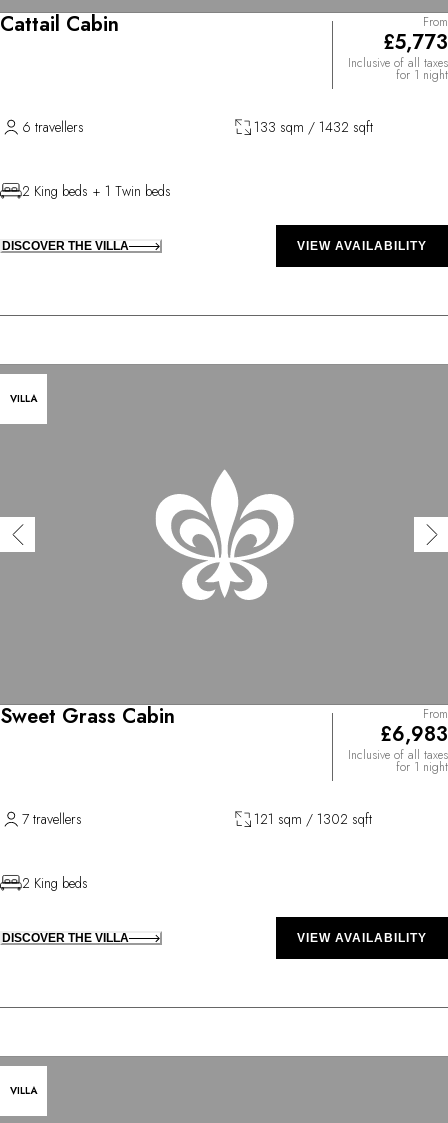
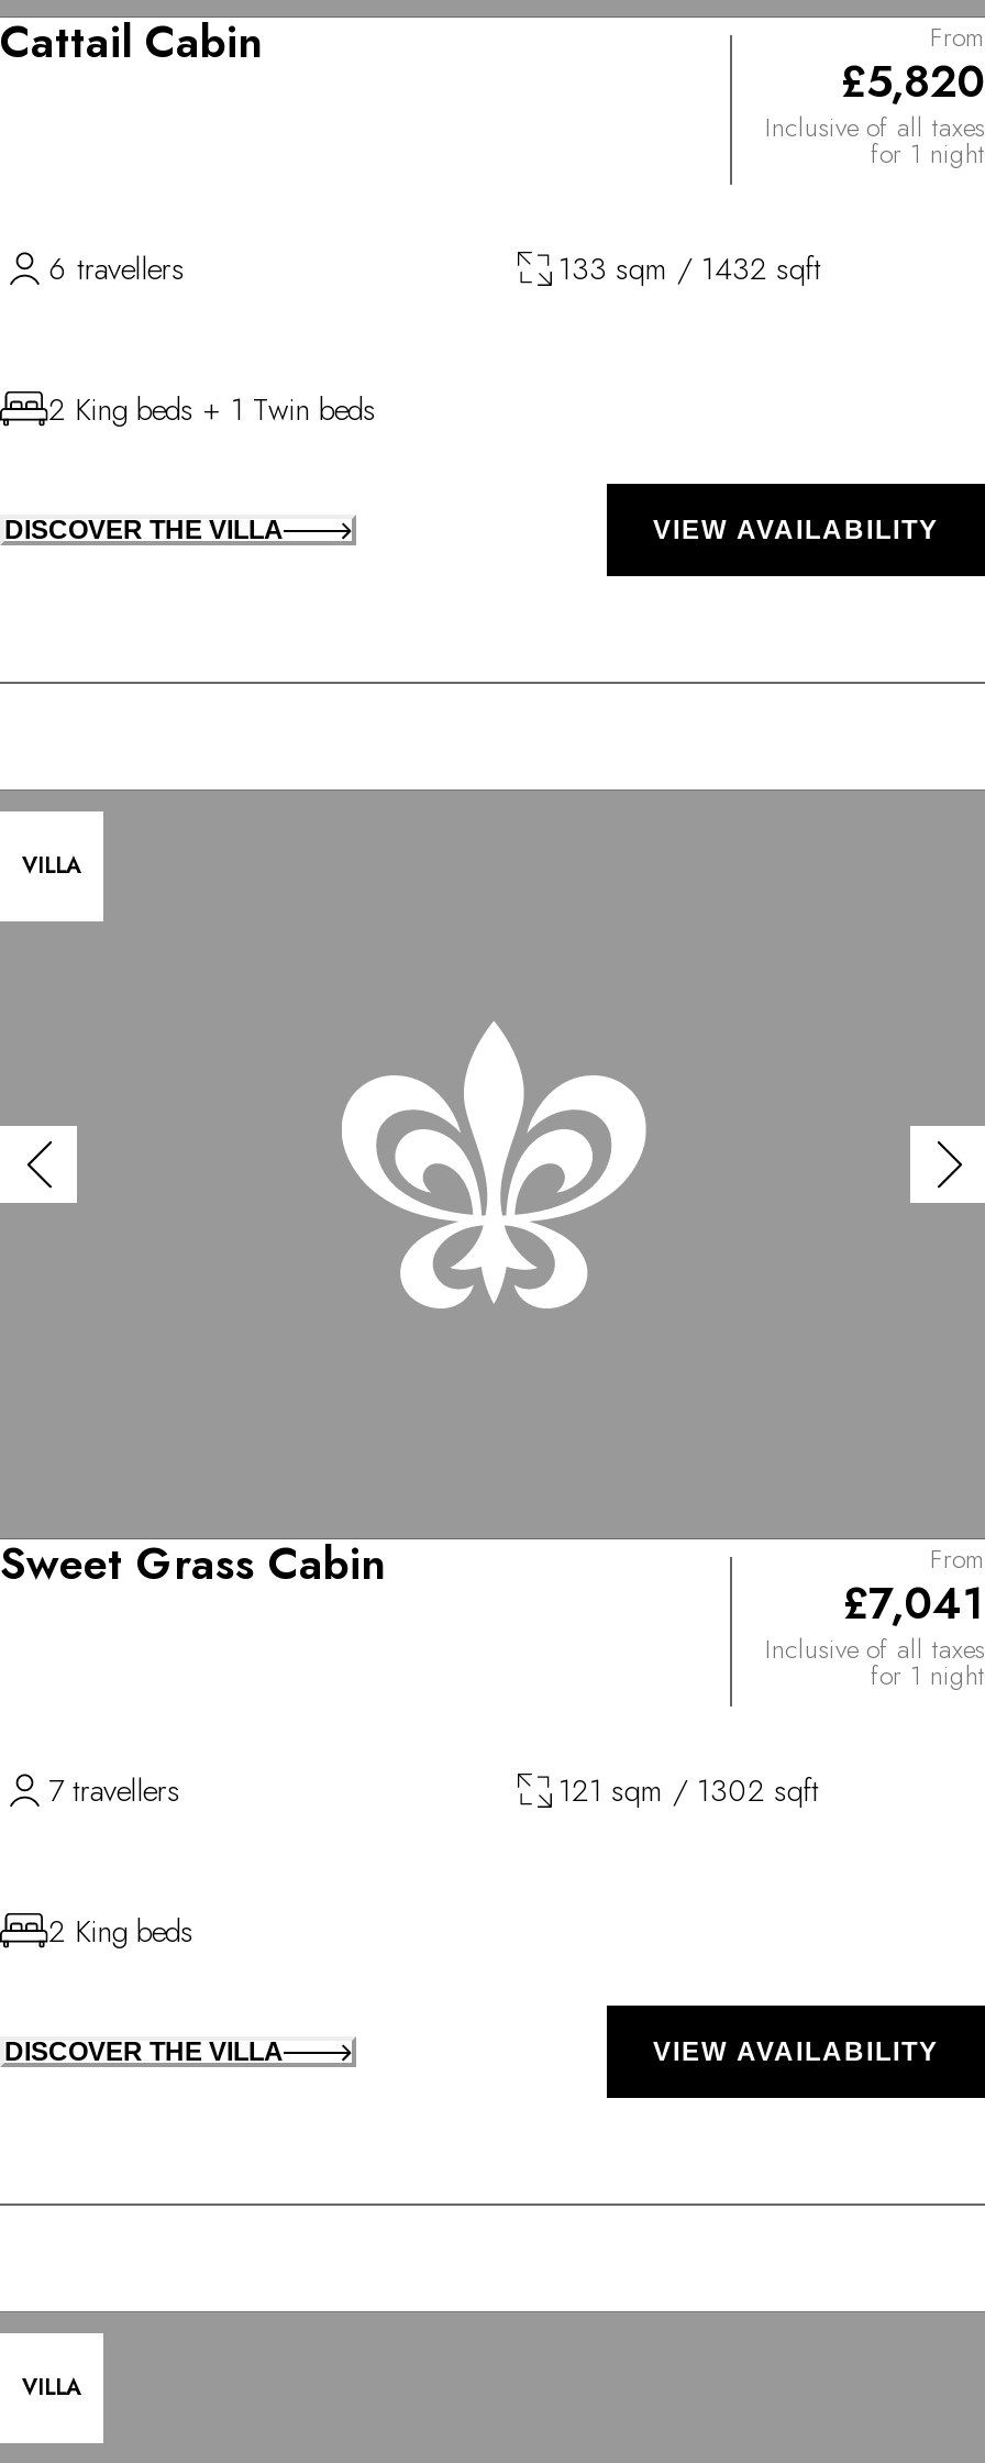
- £5,773
+ £5,820

- £6,983
+ £7,041
